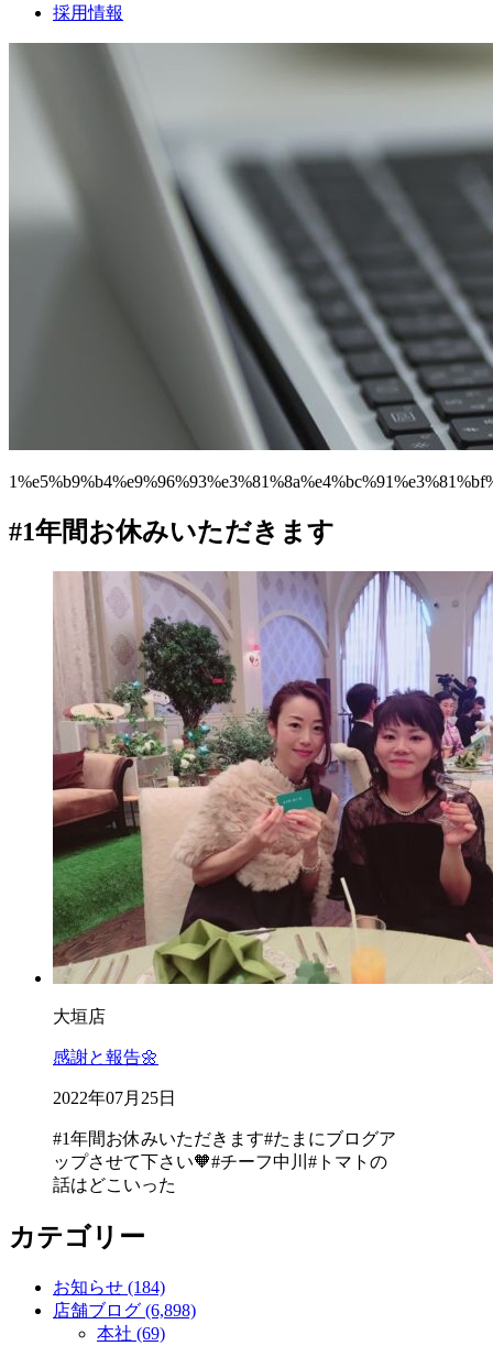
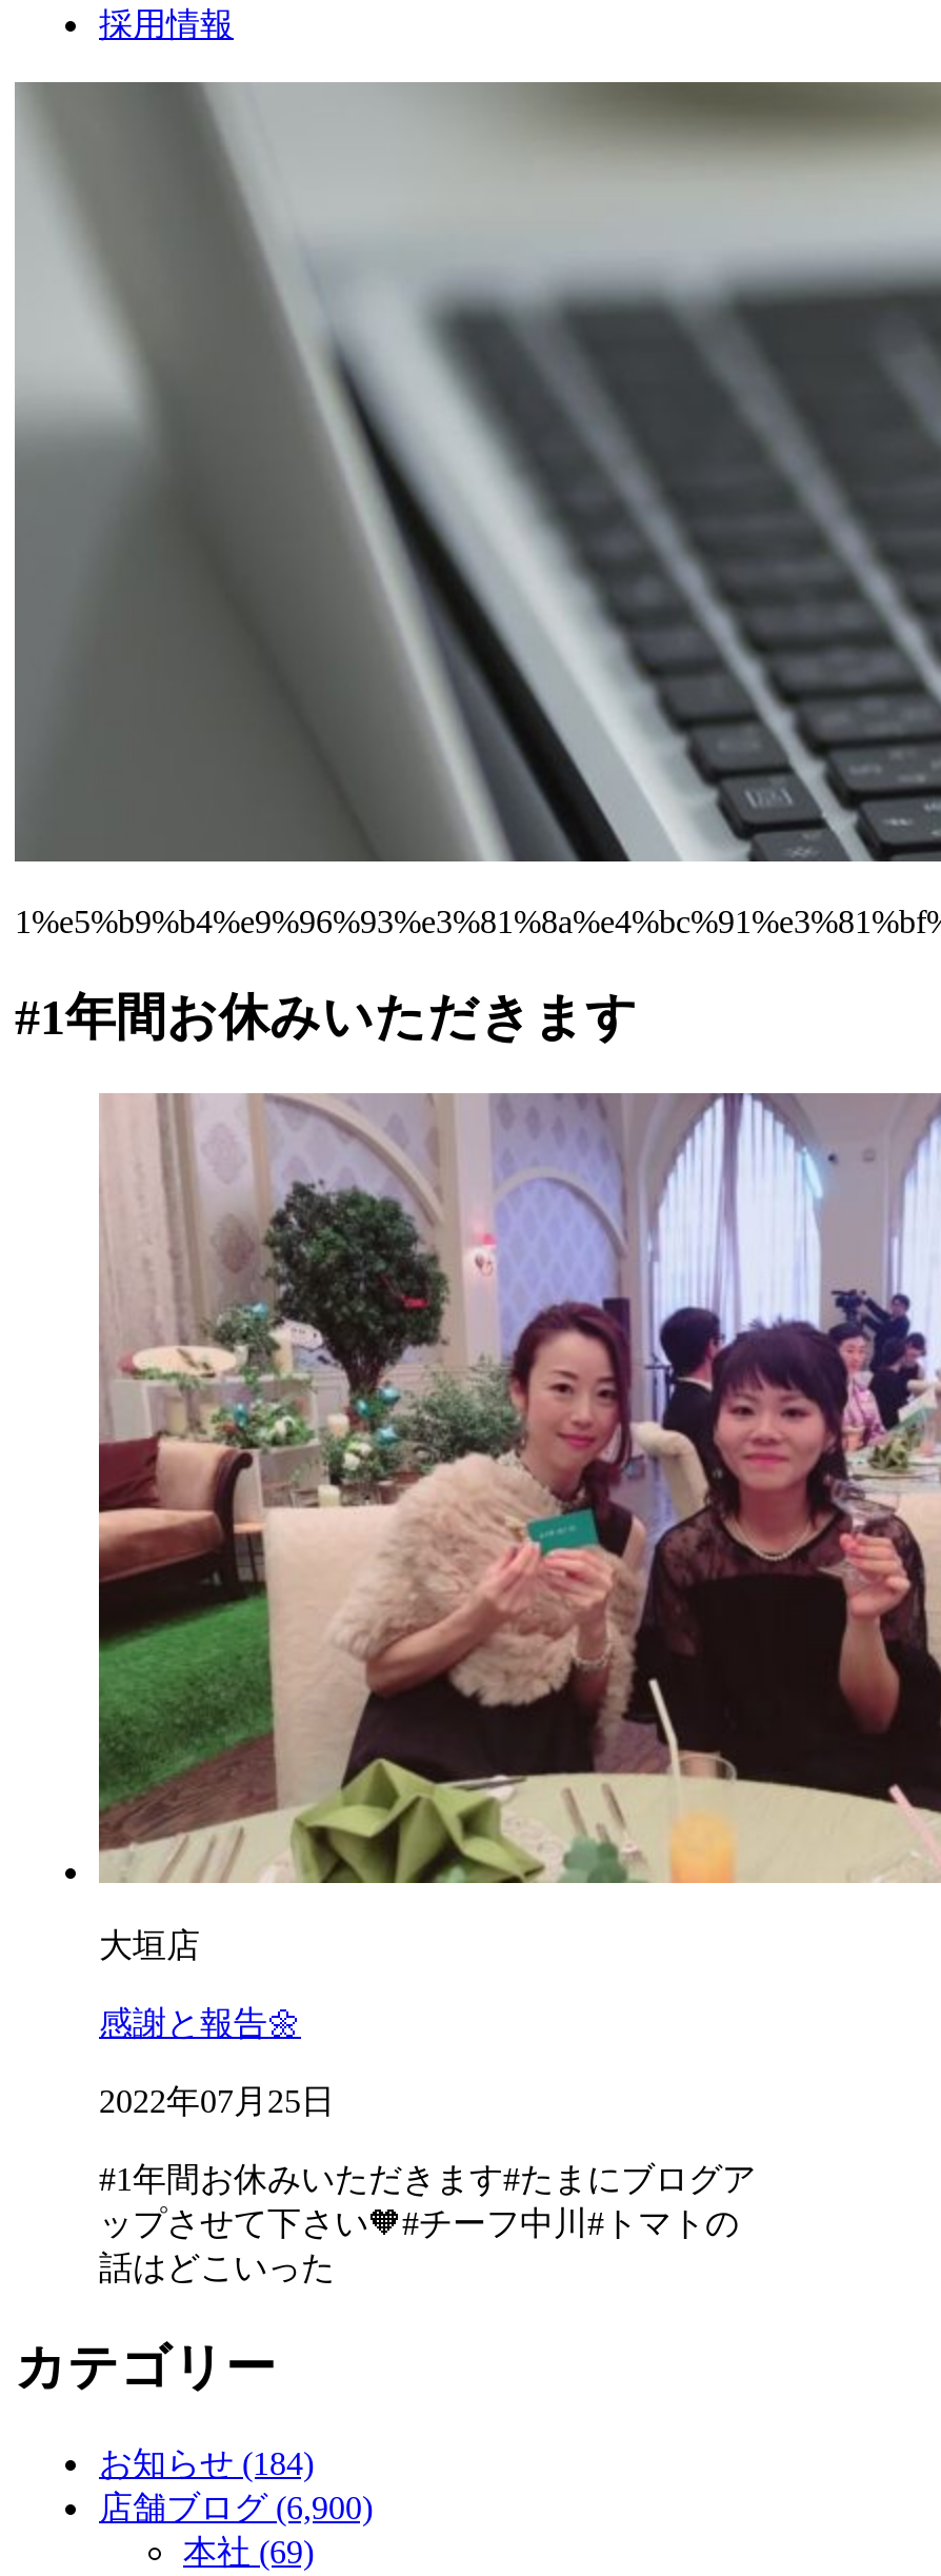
- 店舗ブログ (6,898)
+ 店舗ブログ (6,900)
